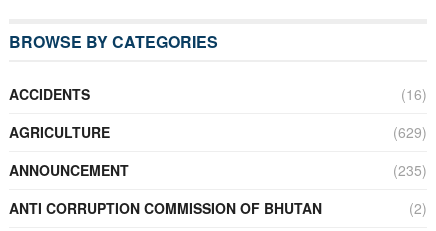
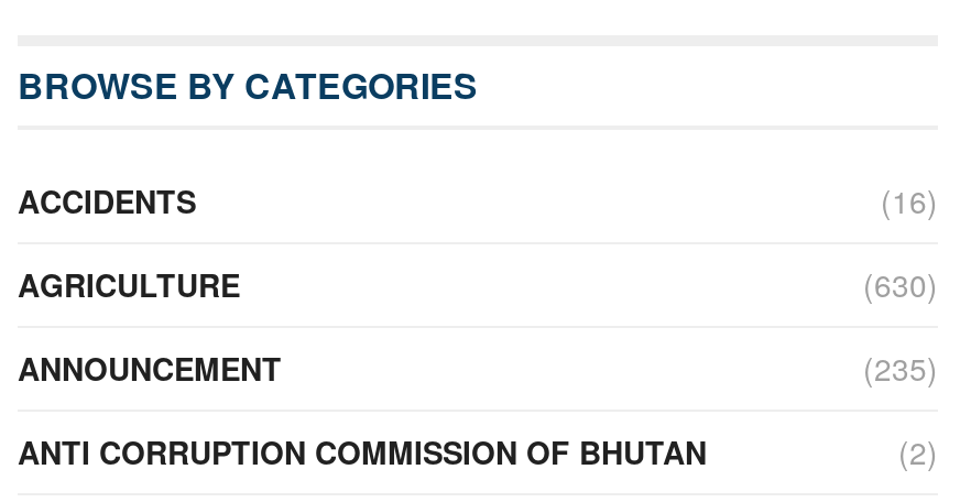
- (629)
+ (630)
